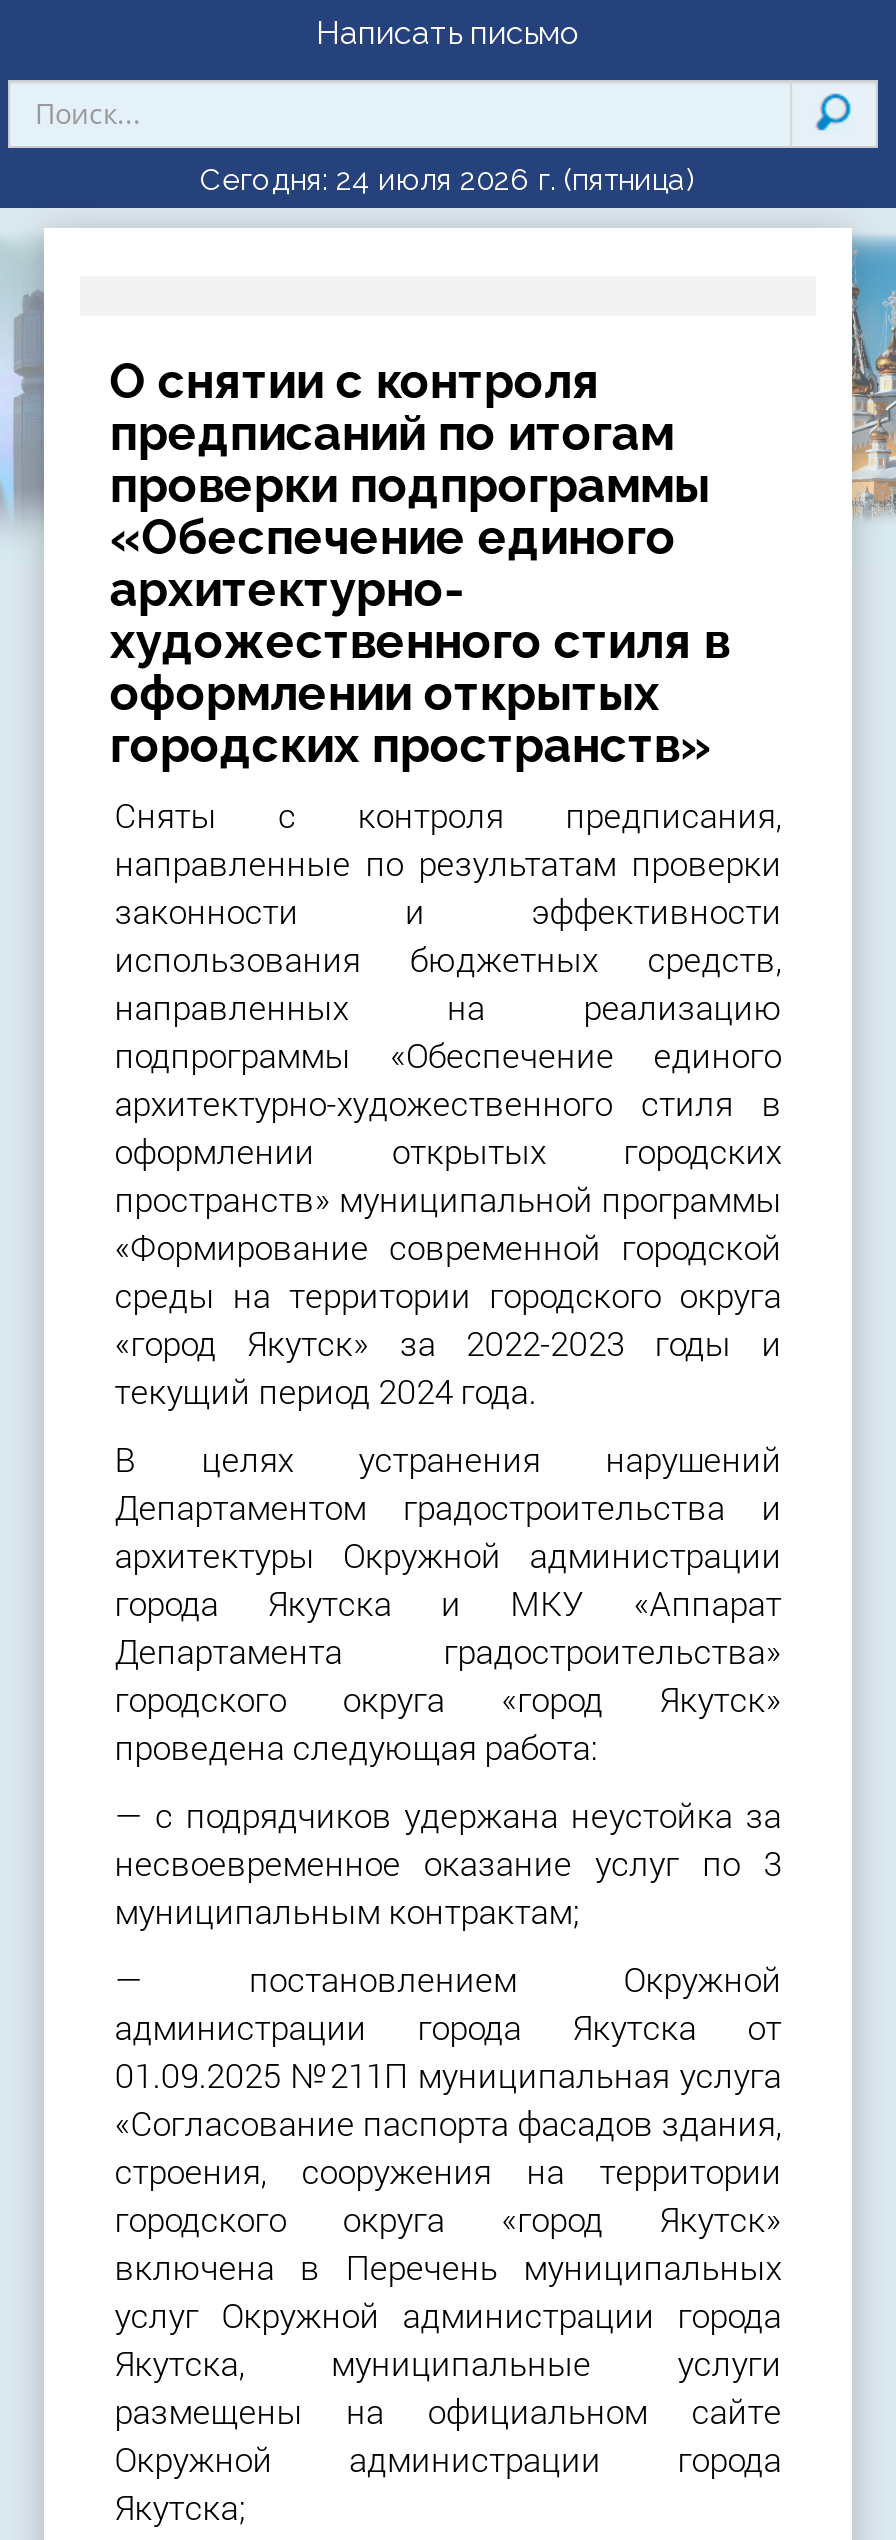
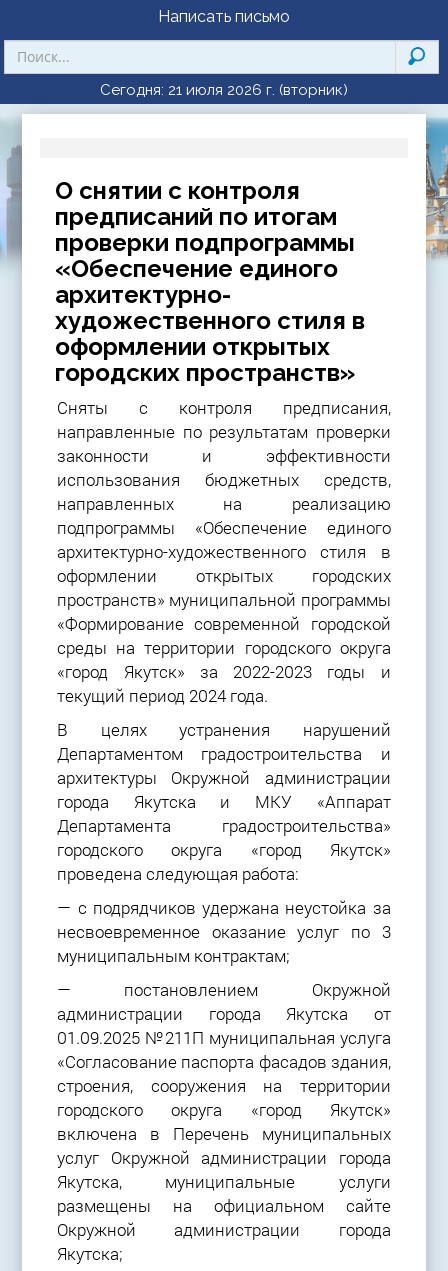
- Сегодня: 24 июля 2026 г. (пятница)
+ Сегодня: 21 июля 2026 г. (вторник)
